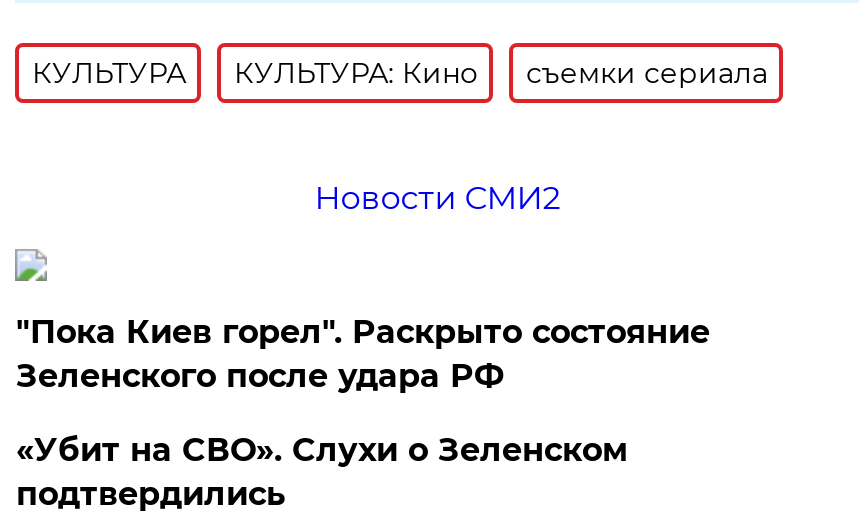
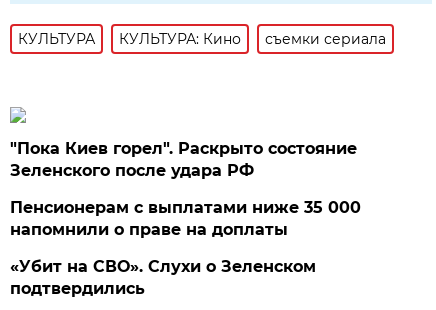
- Новости СМИ2

moved up: "Пока Киев горел". Раскрыто состояние | Зеленского после удара РФ

+ Пенсионерам с выплатами ниже 35 000
+ напомнили о праве на доплаты
